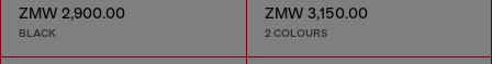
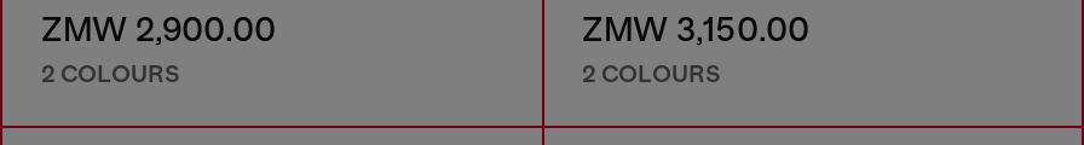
- BLACK
+ 2 COLOURS
